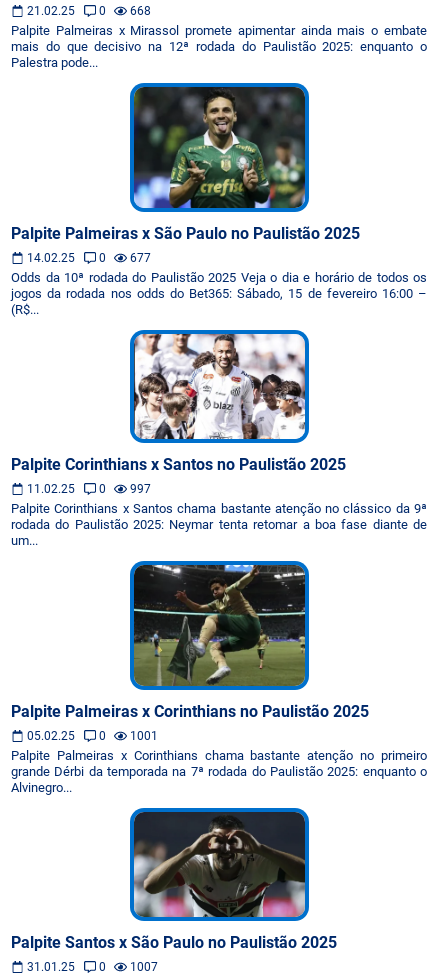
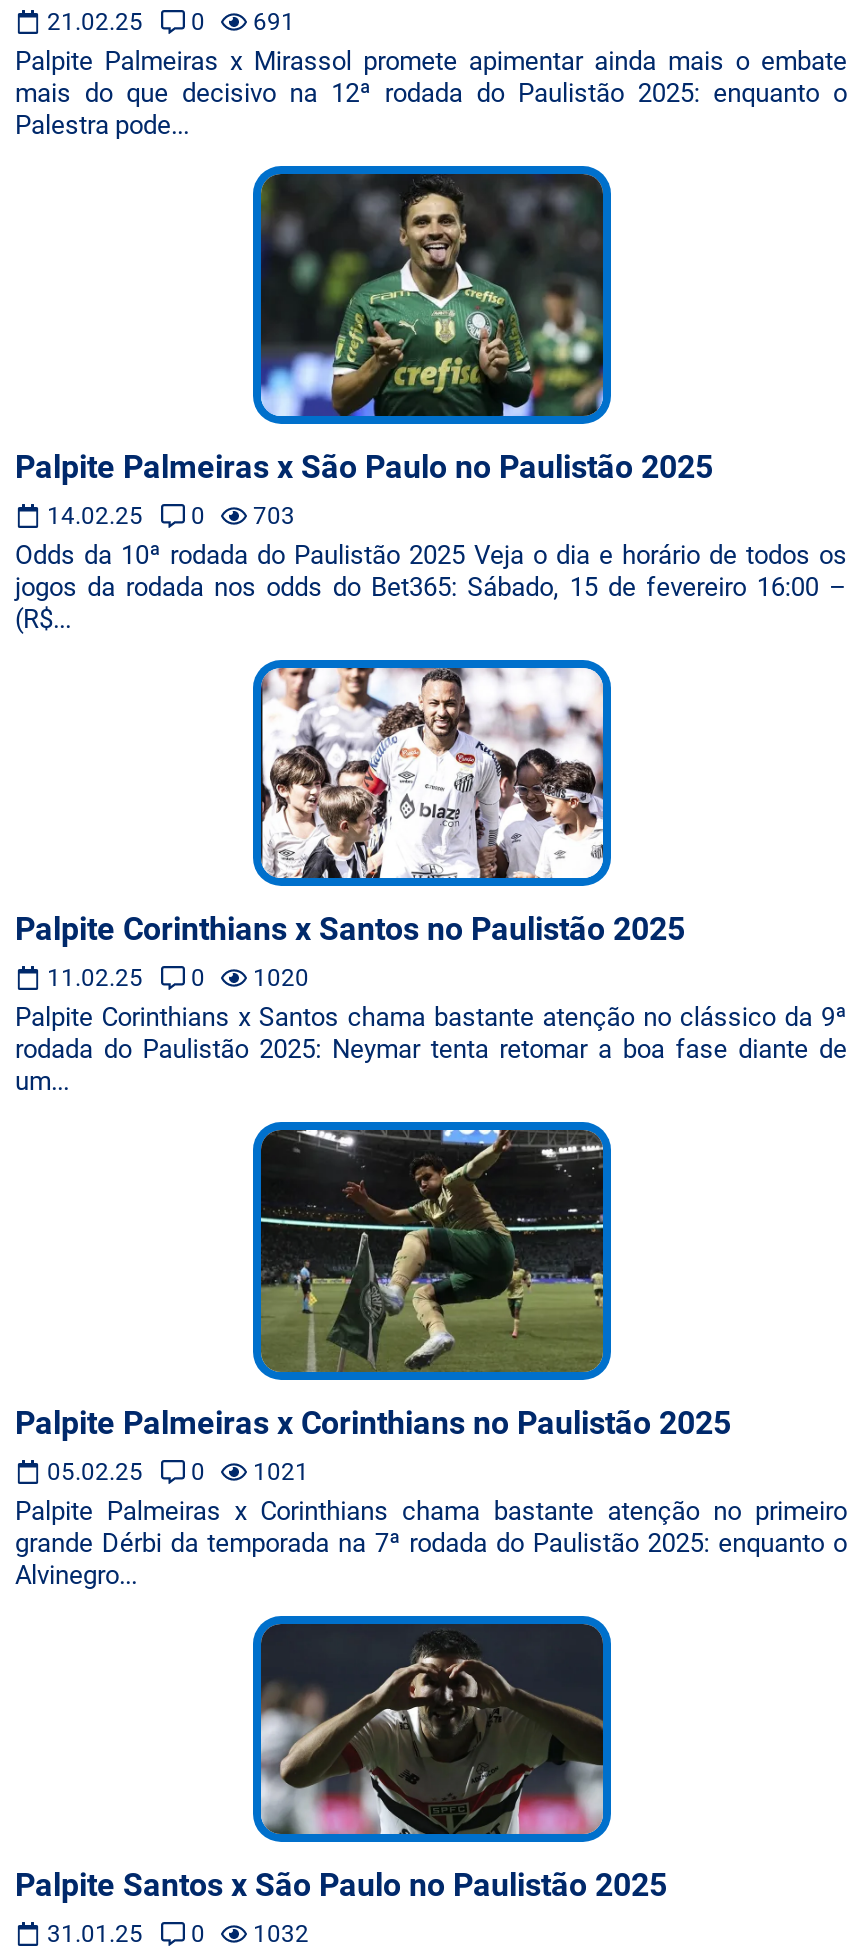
- 21.02.25 0 668
+ 21.02.25 0 691

- 14.02.25 0 677
+ 14.02.25 0 703

- 11.02.25 0 997
+ 11.02.25 0 1020

- 05.02.25 0 1001
+ 05.02.25 0 1021

- 31.01.25 0 1007
+ 31.01.25 0 1032
